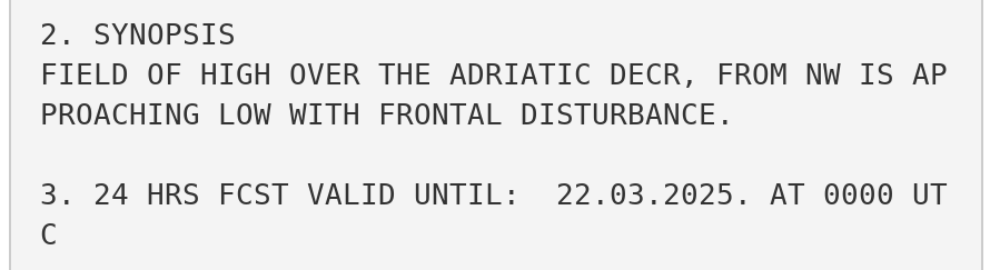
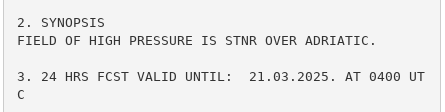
- FIELD OF HIGH OVER THE ADRIATIC DECR, FROM NW IS AP
- PROACHING LOW WITH FRONTAL DISTURBANCE.
+ FIELD OF HIGH PRESSURE IS STNR OVER ADRIATIC.

- 3. 24 HRS FCST VALID UNTIL: 22.03.2025. AT 0000 UT
+ 3. 24 HRS FCST VALID UNTIL: 21.03.2025. AT 0400 UT
